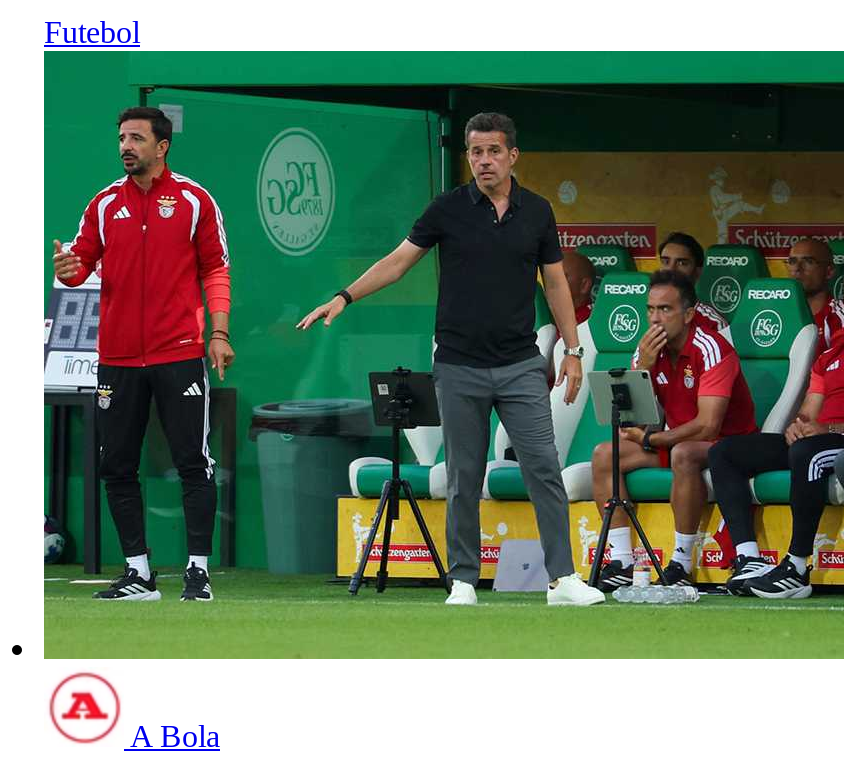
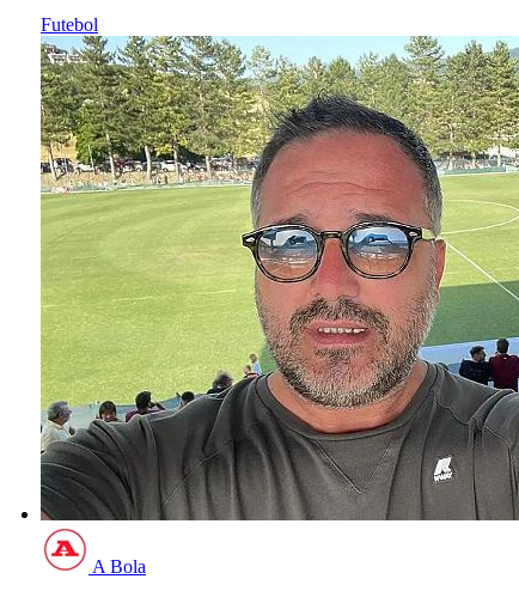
- [image]
+ [image]
